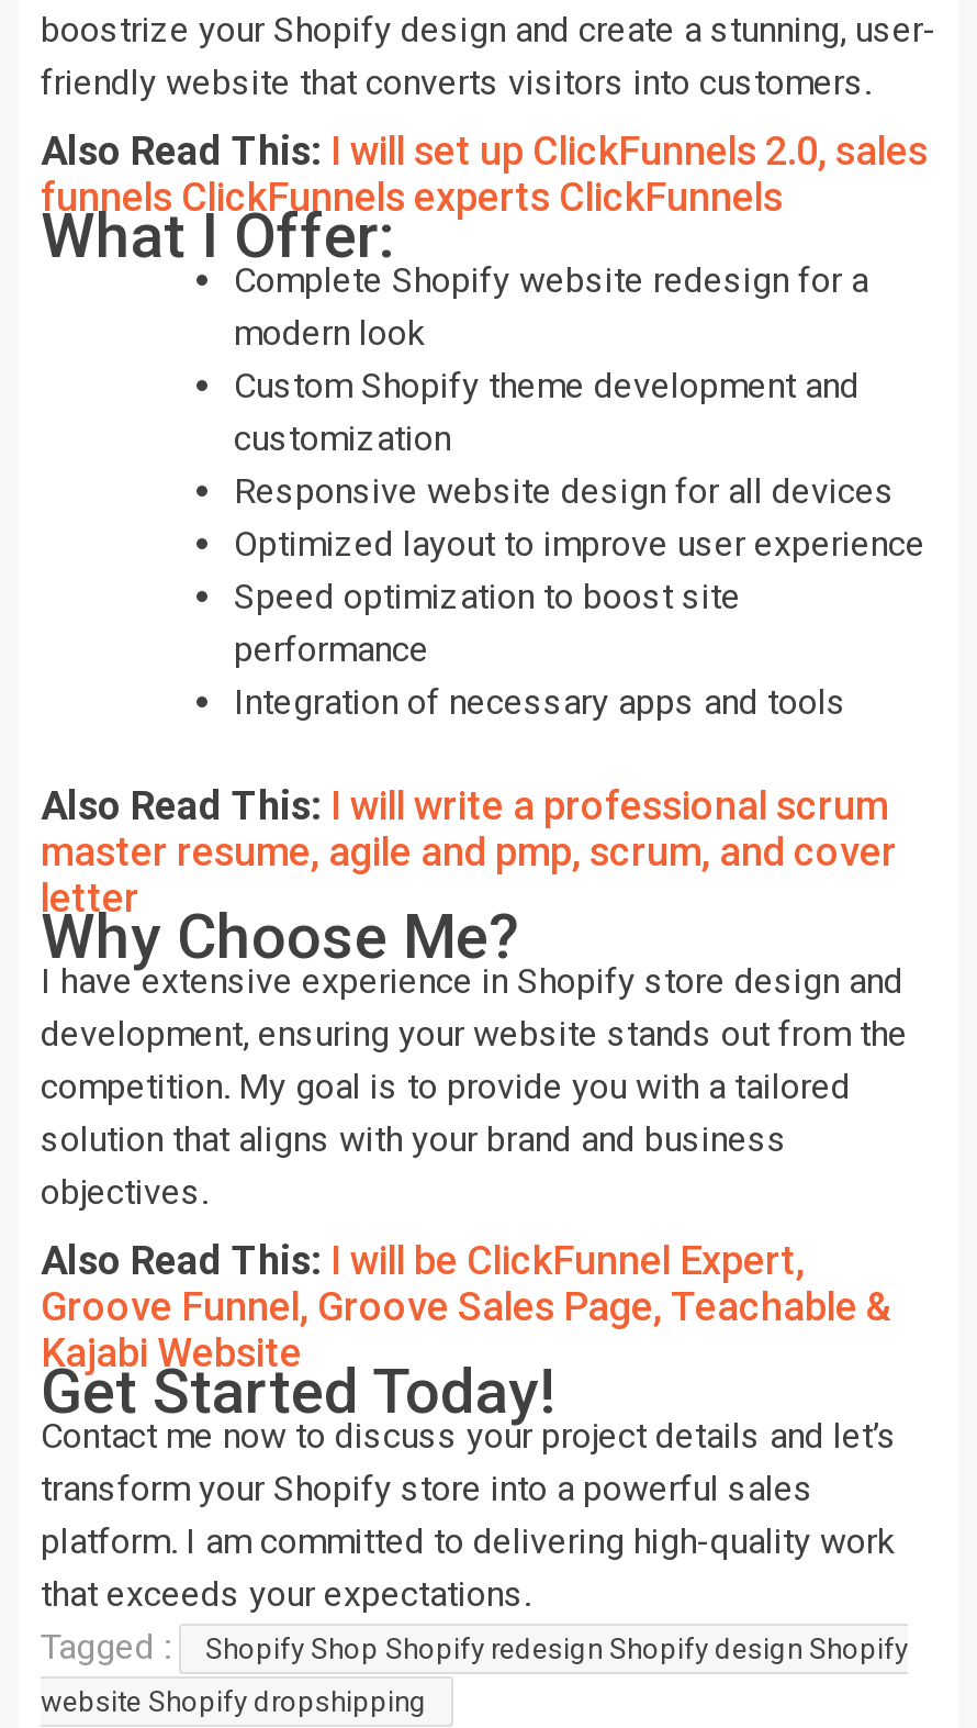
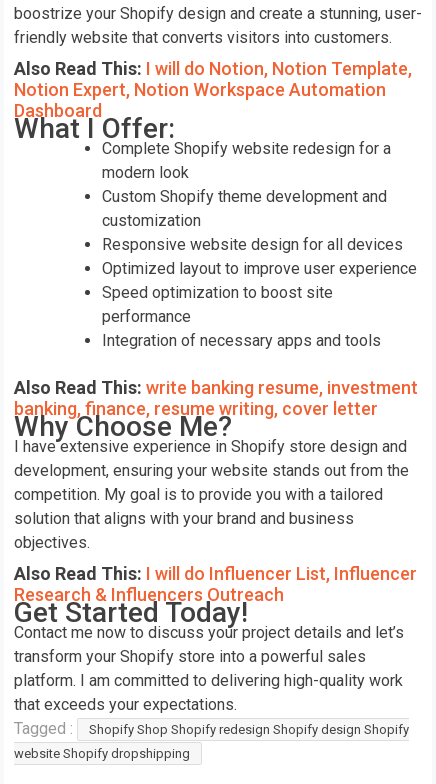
- Also Read This: I will set up ClickFunnels 2.0, sales
- funnels ClickFunnels experts ClickFunnels
+ Also Read This: I will do Notion, Notion Template,
+ Notion Expert, Notion Workspace Automation
+ Dashboard

moved down: What I Offer: | Complete Shopify website redesign for a | modern look | ... | performance | Integration of necessary apps and tools

- Also Read This: I will write a professional scrum
- master resume, agile and pmp, scrum, and cover
- letter
+ Also Read This: write banking resume, investment
+ banking, finance, resume writing, cover letter

- Also Read This: I will be ClickFunnel Expert,
- Groove Funnel, Groove Sales Page, Teachable &
- Kajabi Website
+ Also Read This: I will do Influencer List, Influencer
+ Research & Influencers Outreach
